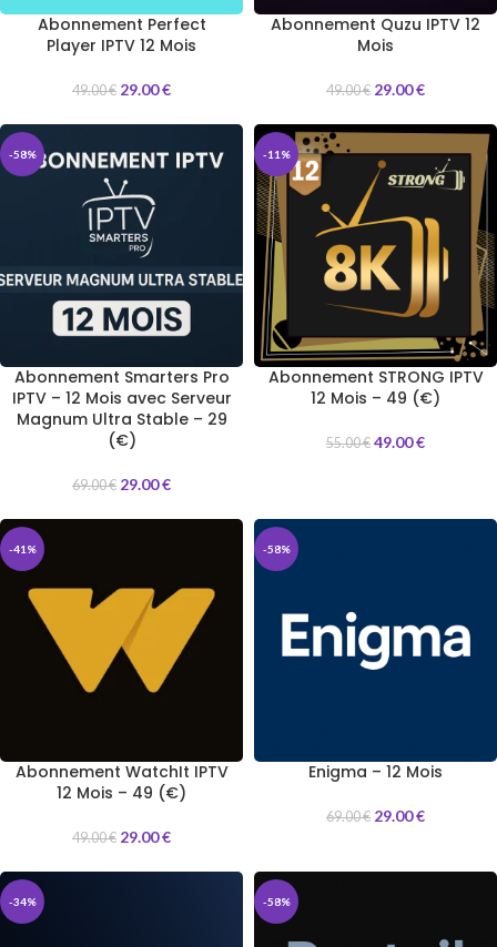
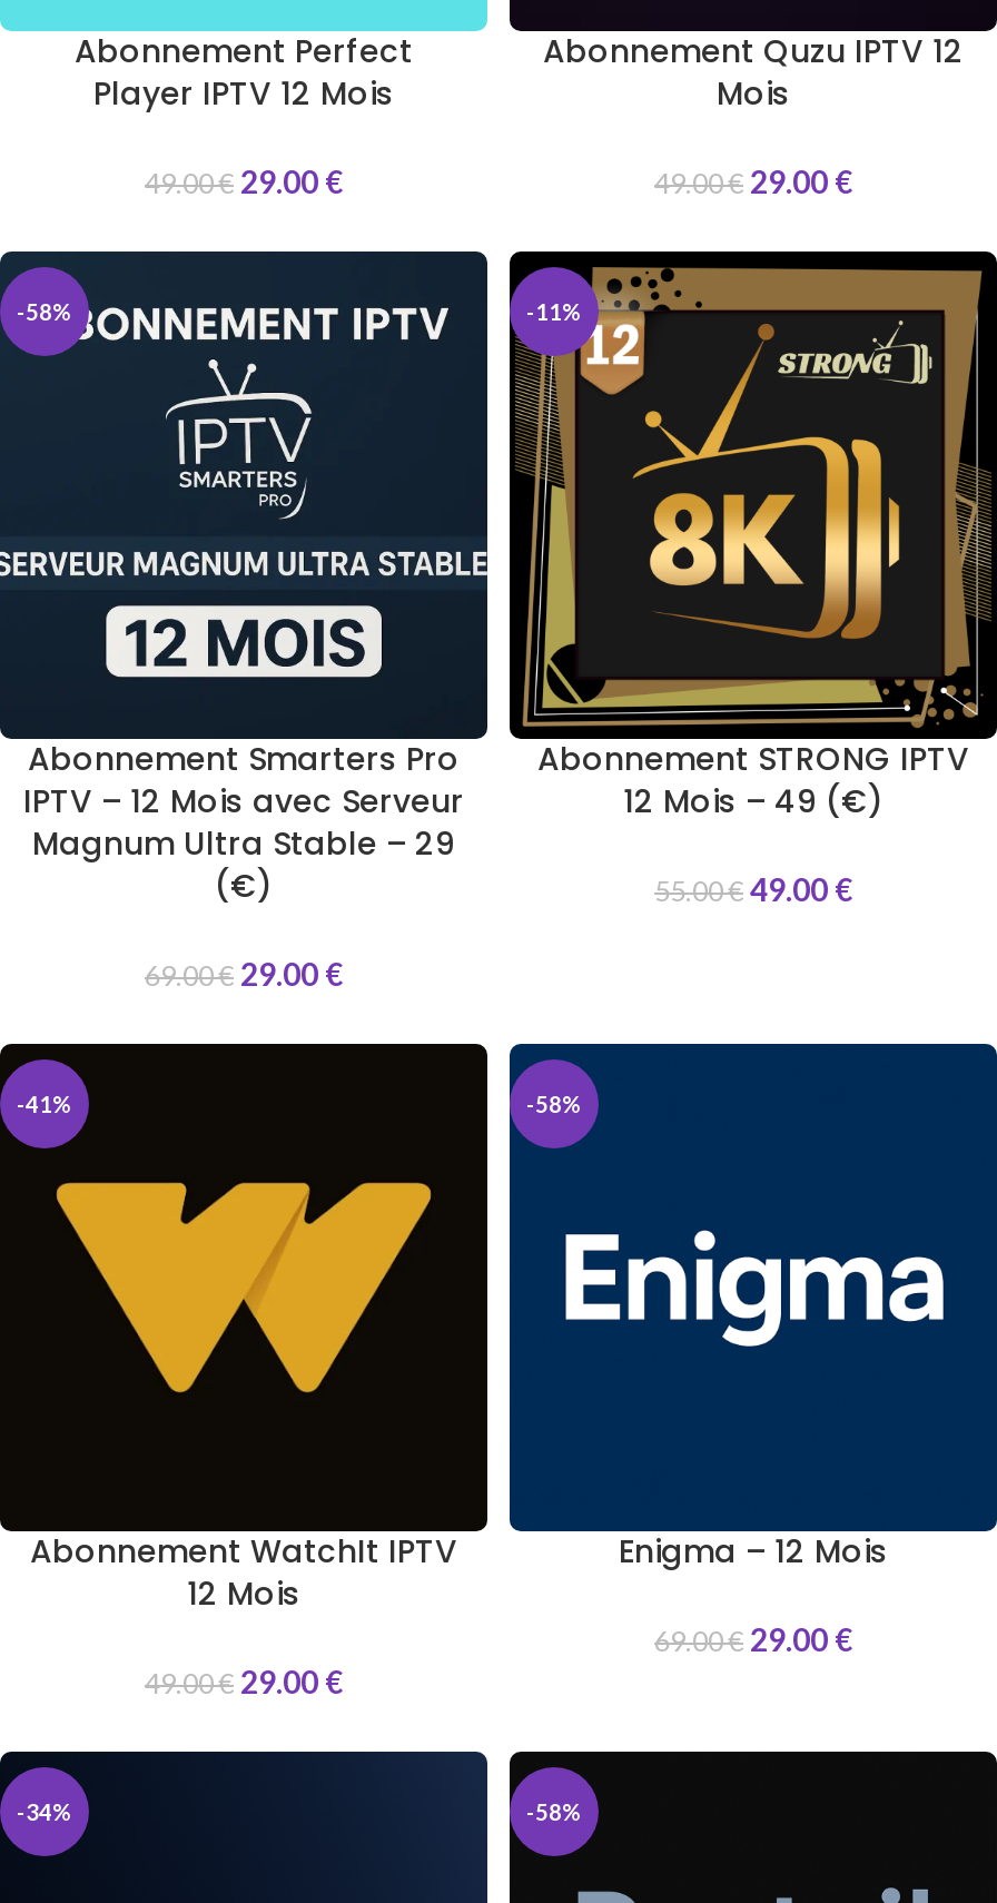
- 12 Mois – 49 (€)
+ 12 Mois
